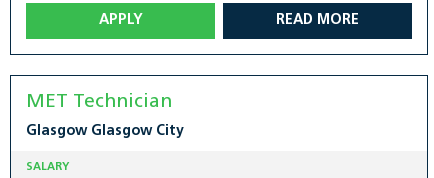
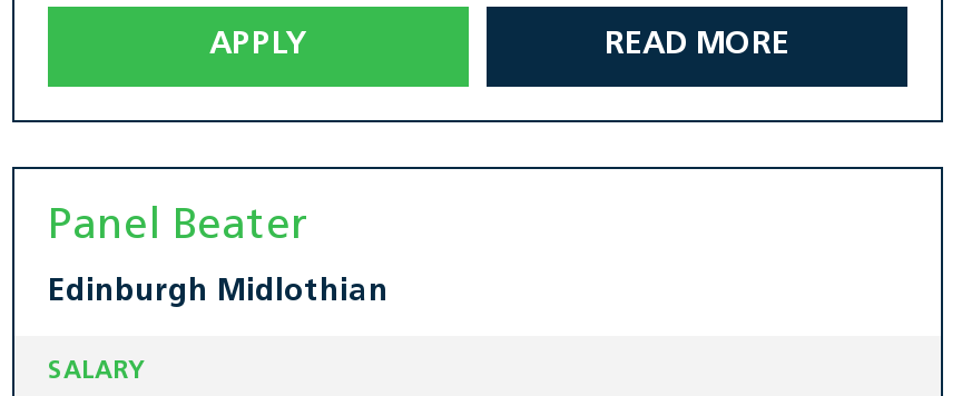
- MET Technician
+ Panel Beater

- Glasgow Glasgow City
+ Edinburgh Midlothian
